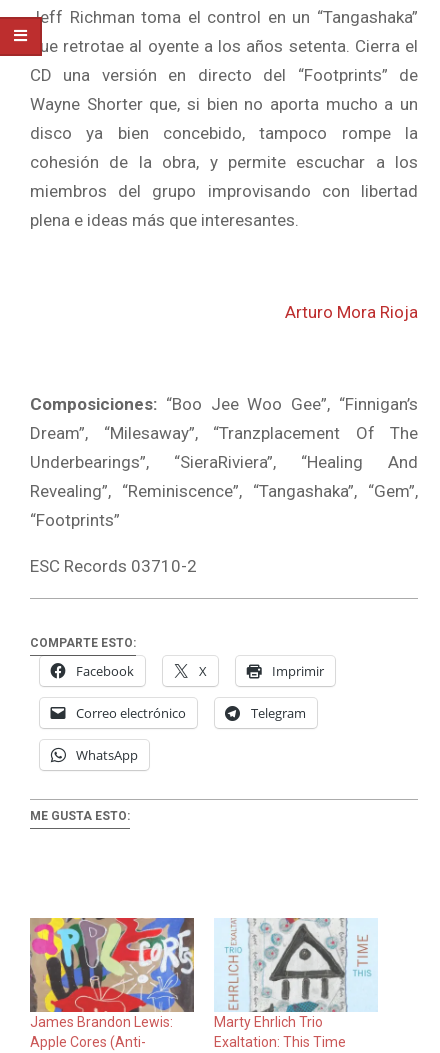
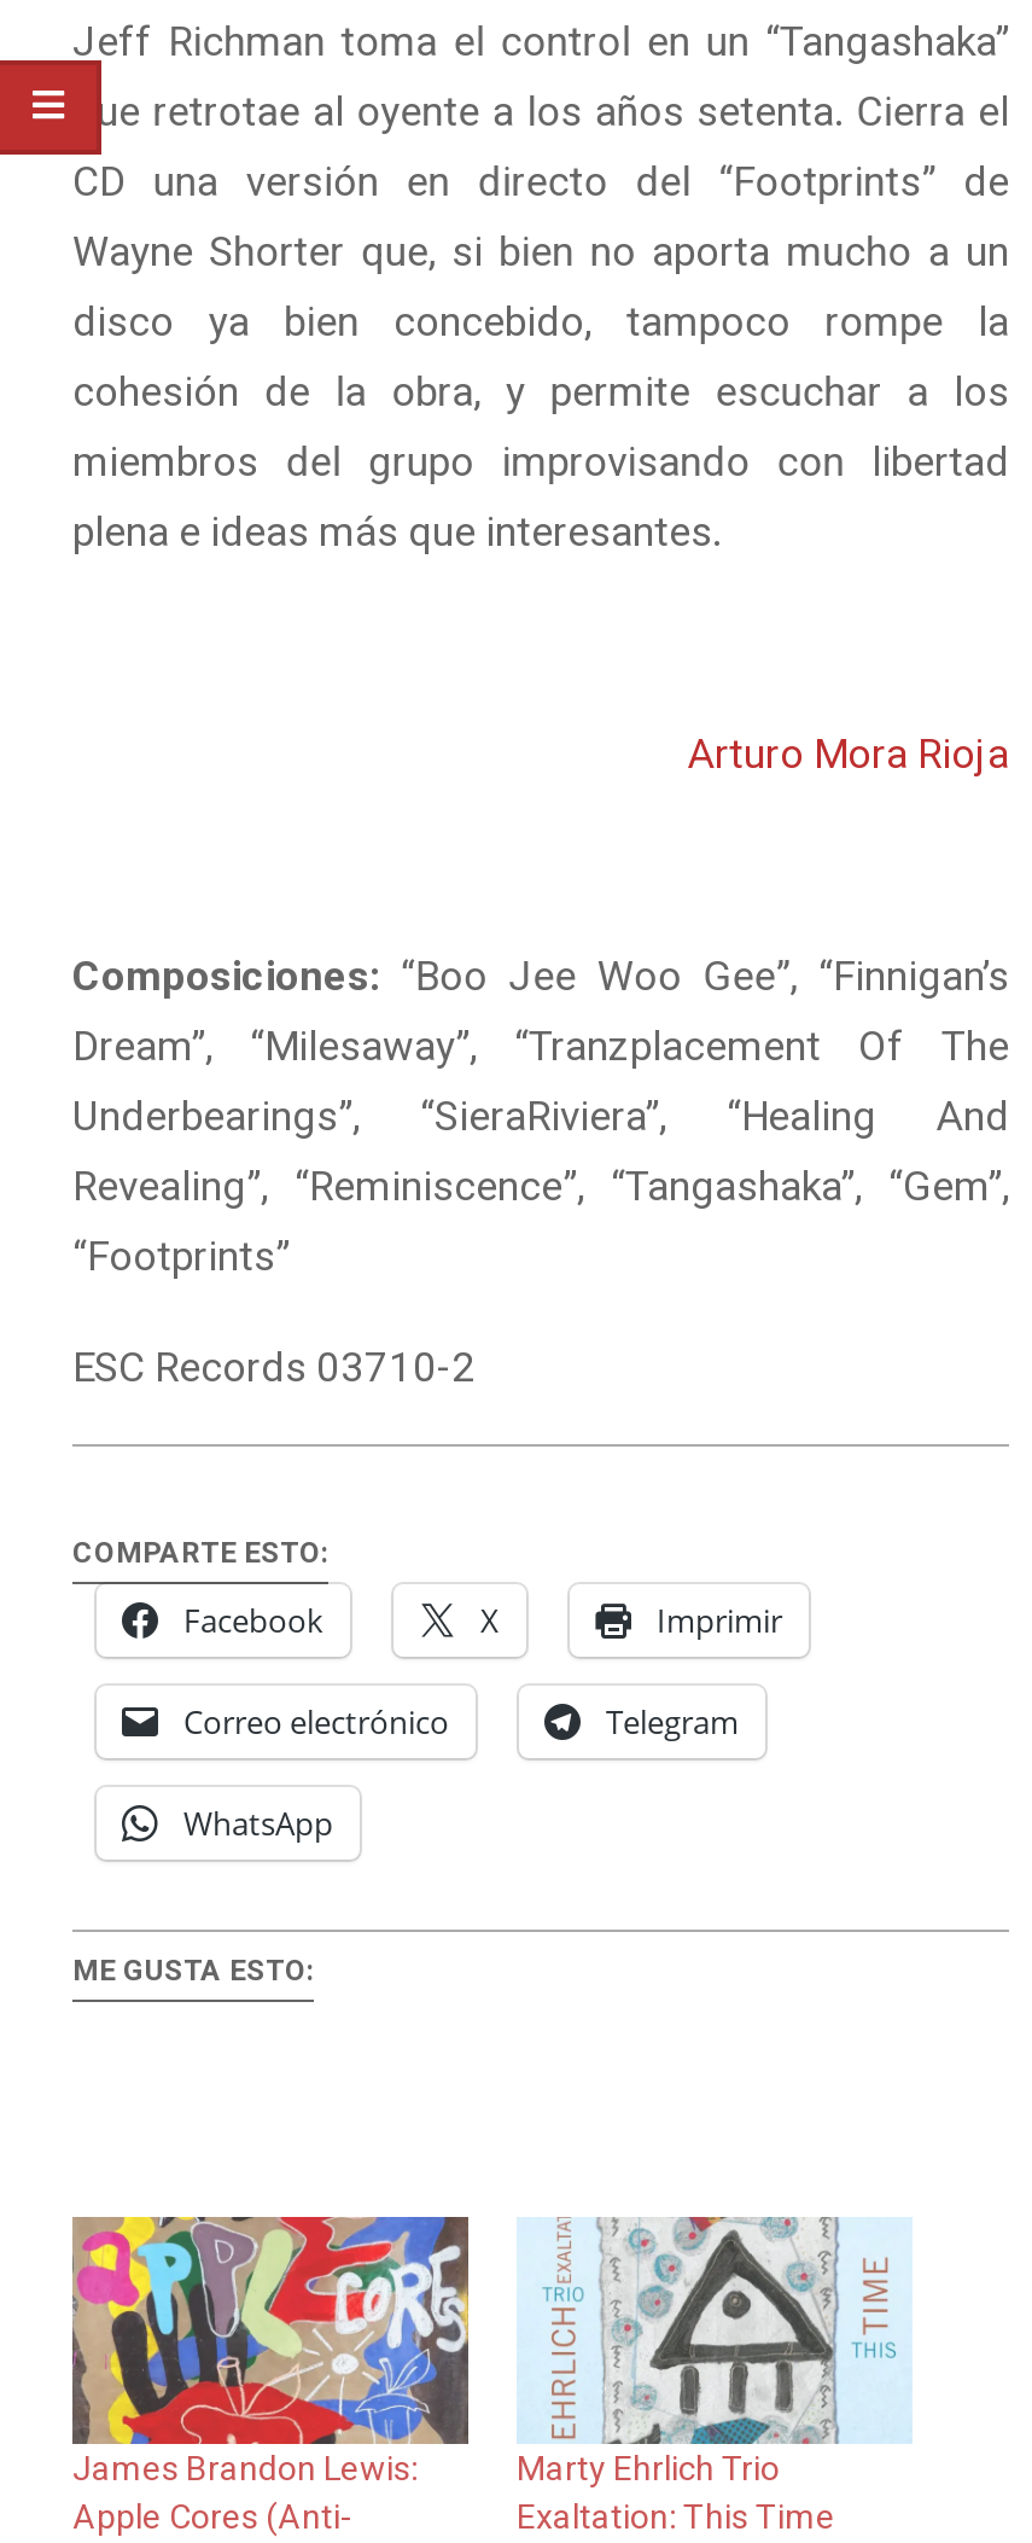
- [image]
+ [image]
